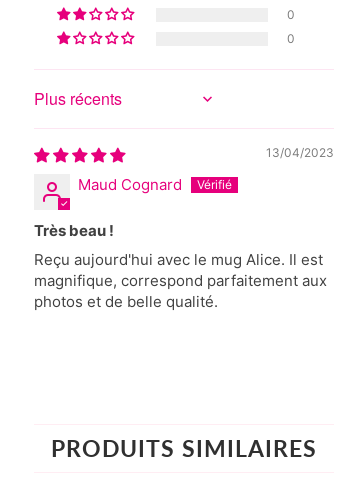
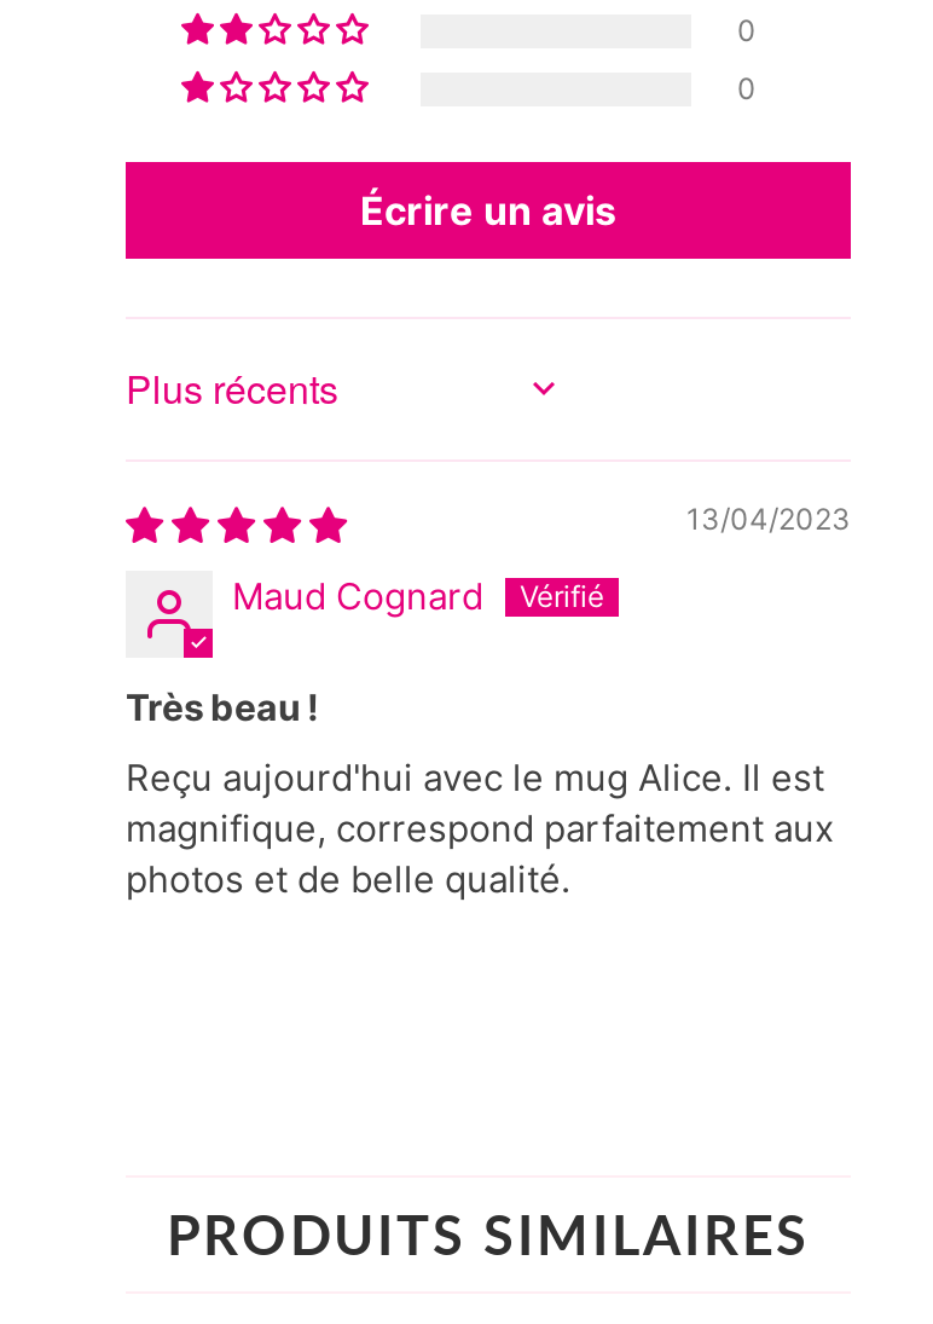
+ Écrire un avis
